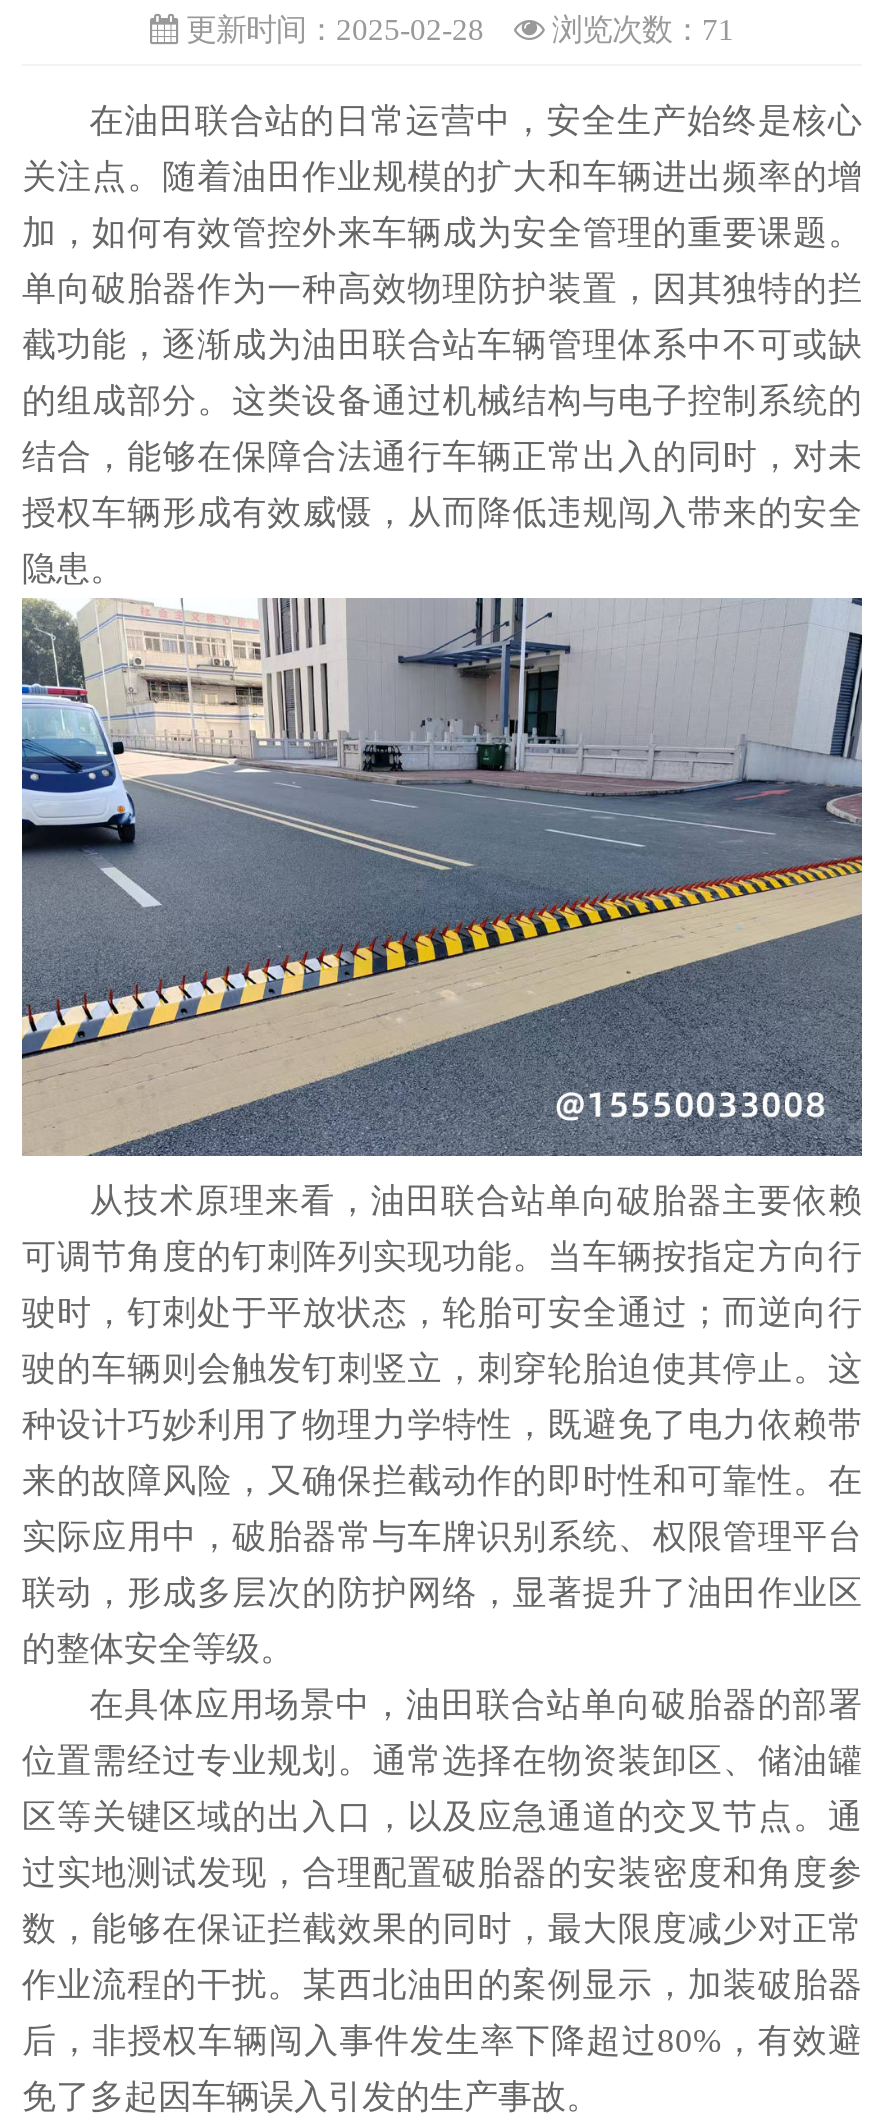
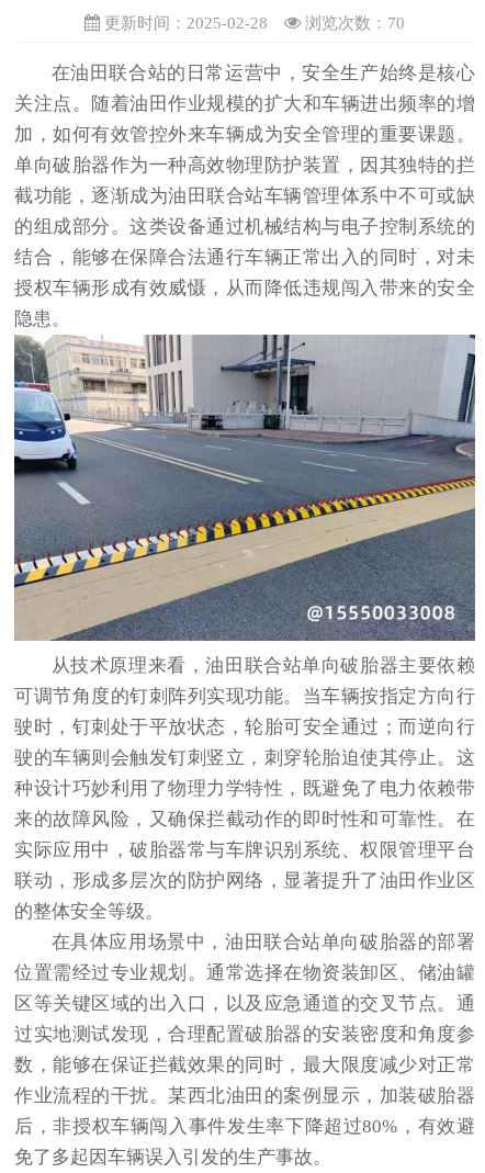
- 更新时间：2025-02-28 浏览次数：71
+ 更新时间：2025-02-28 浏览次数：70
